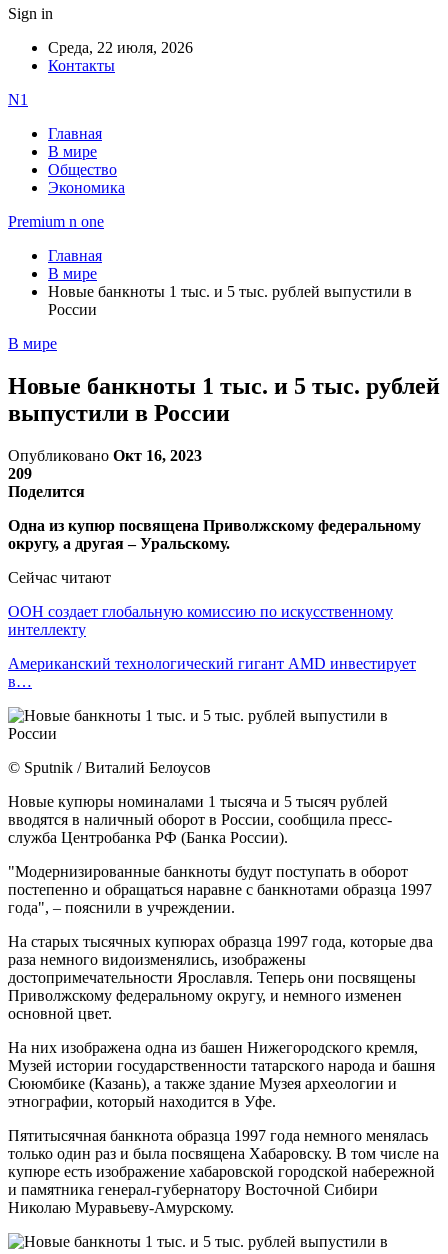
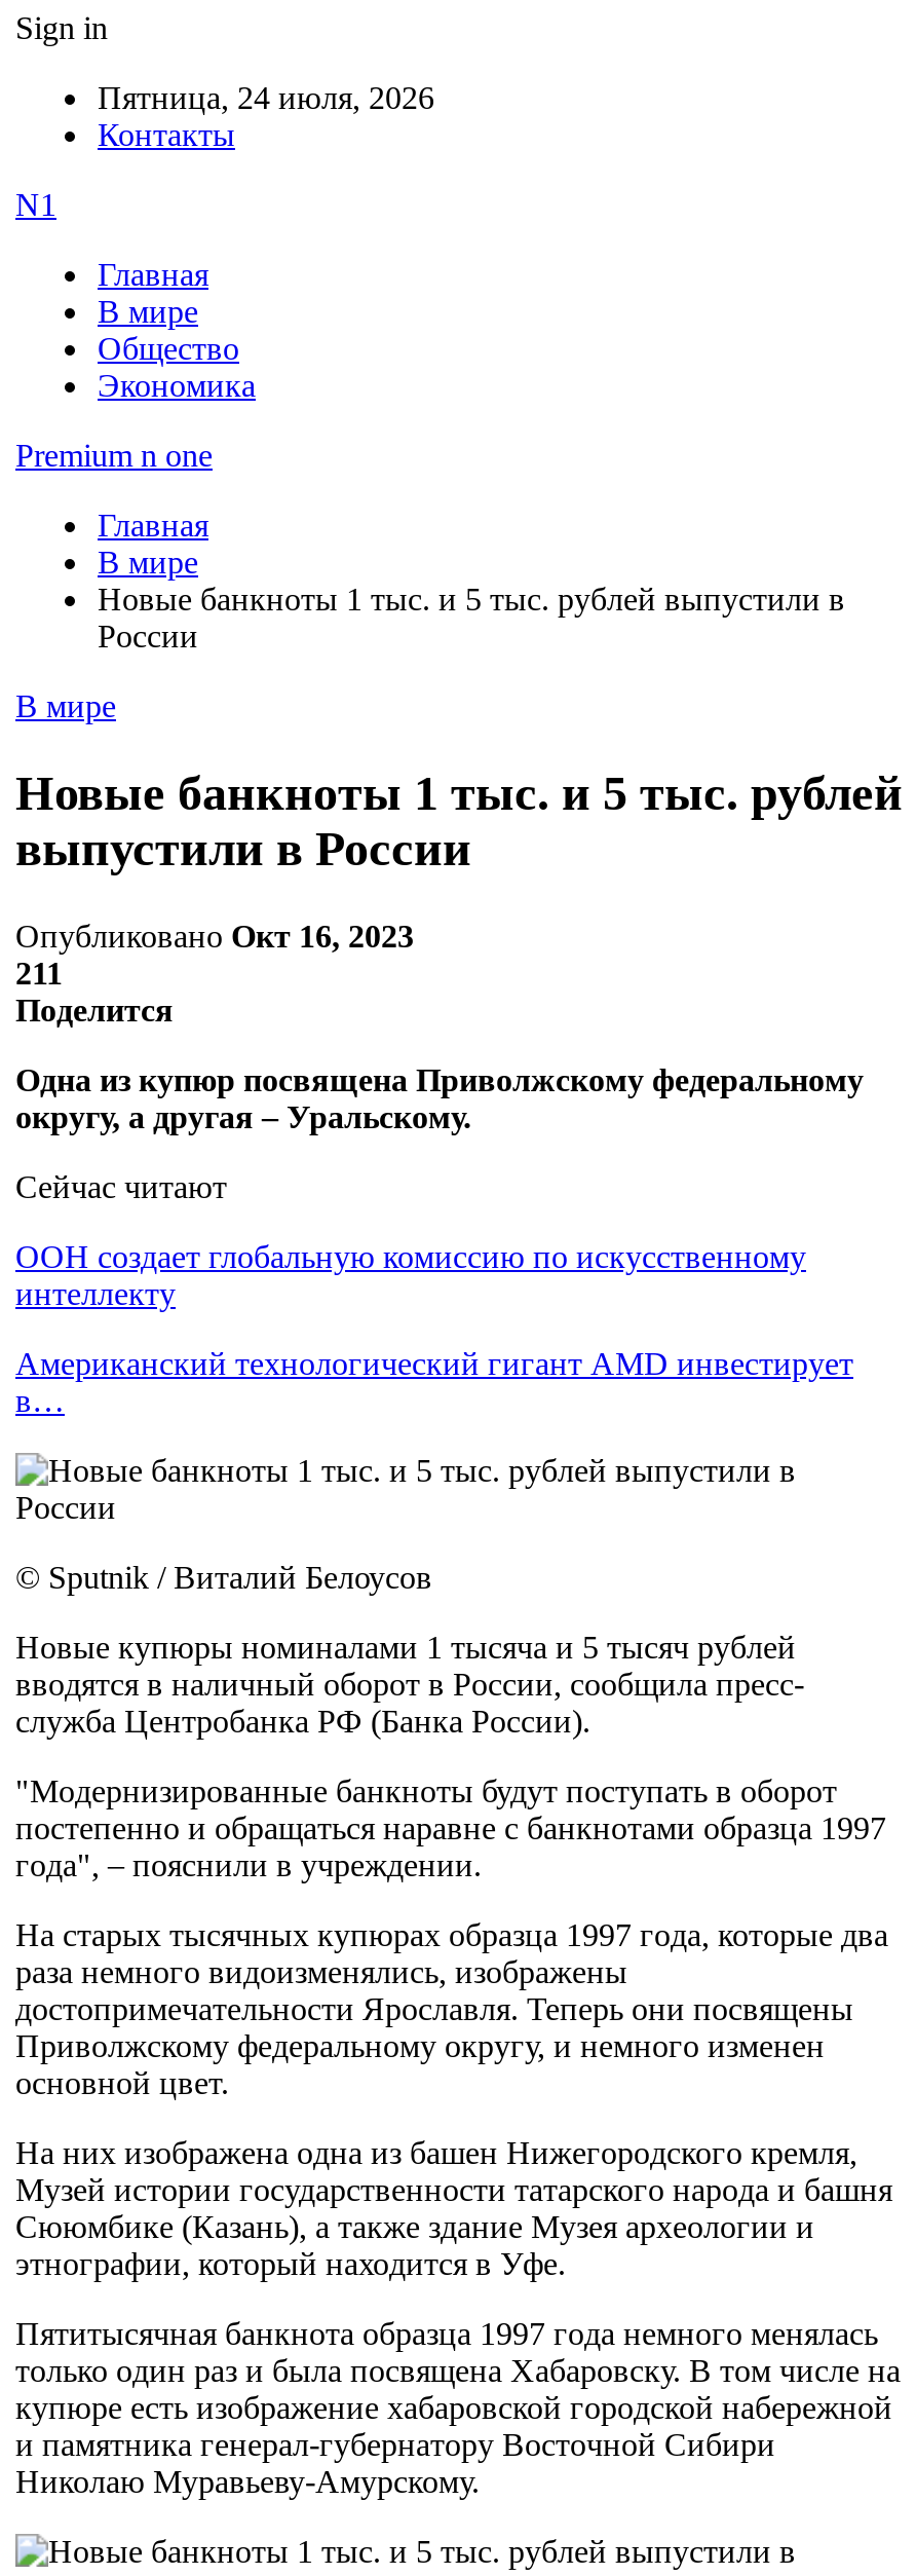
- Среда, 22 июля, 2026
+ Пятница, 24 июля, 2026

- 209
+ 211
